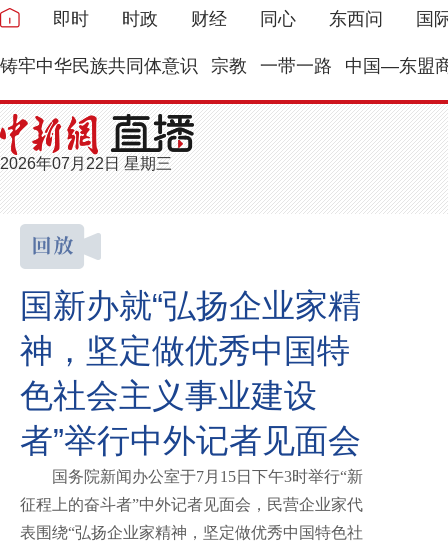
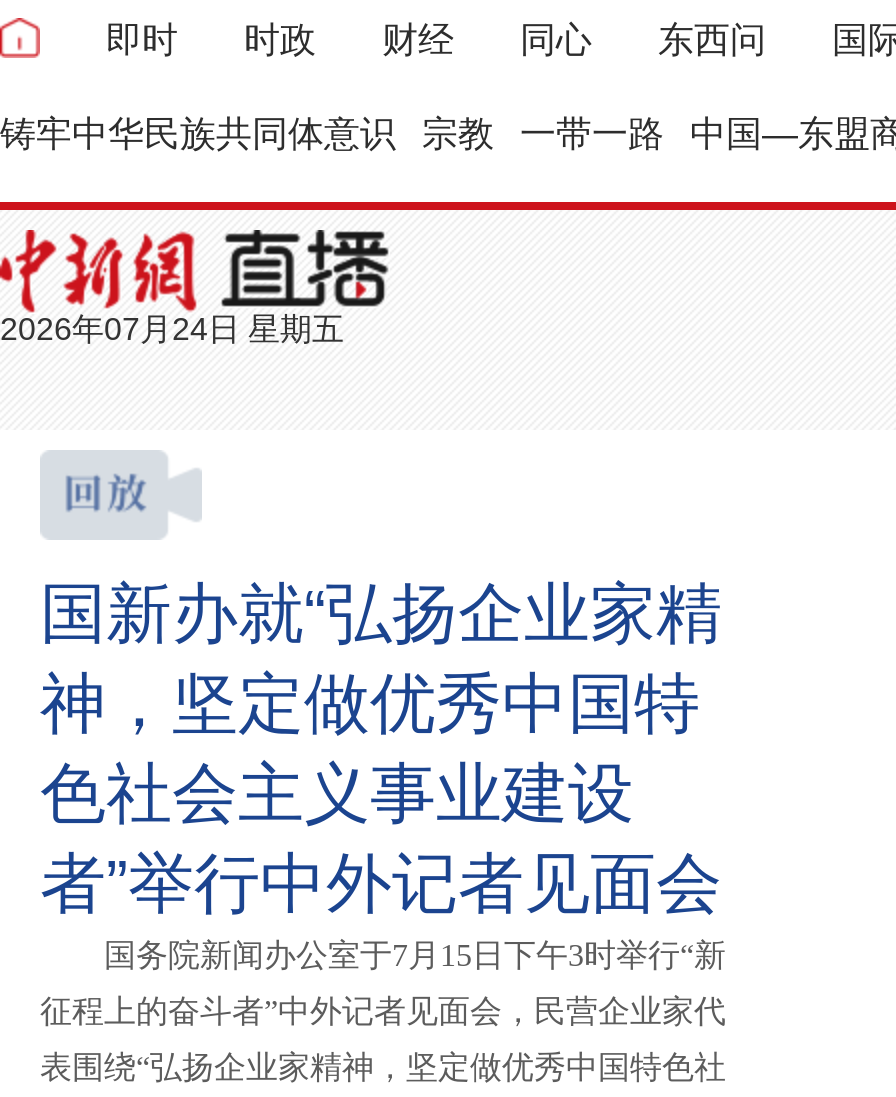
- 2026年07月22日 星期三
+ 2026年07月24日 星期五
